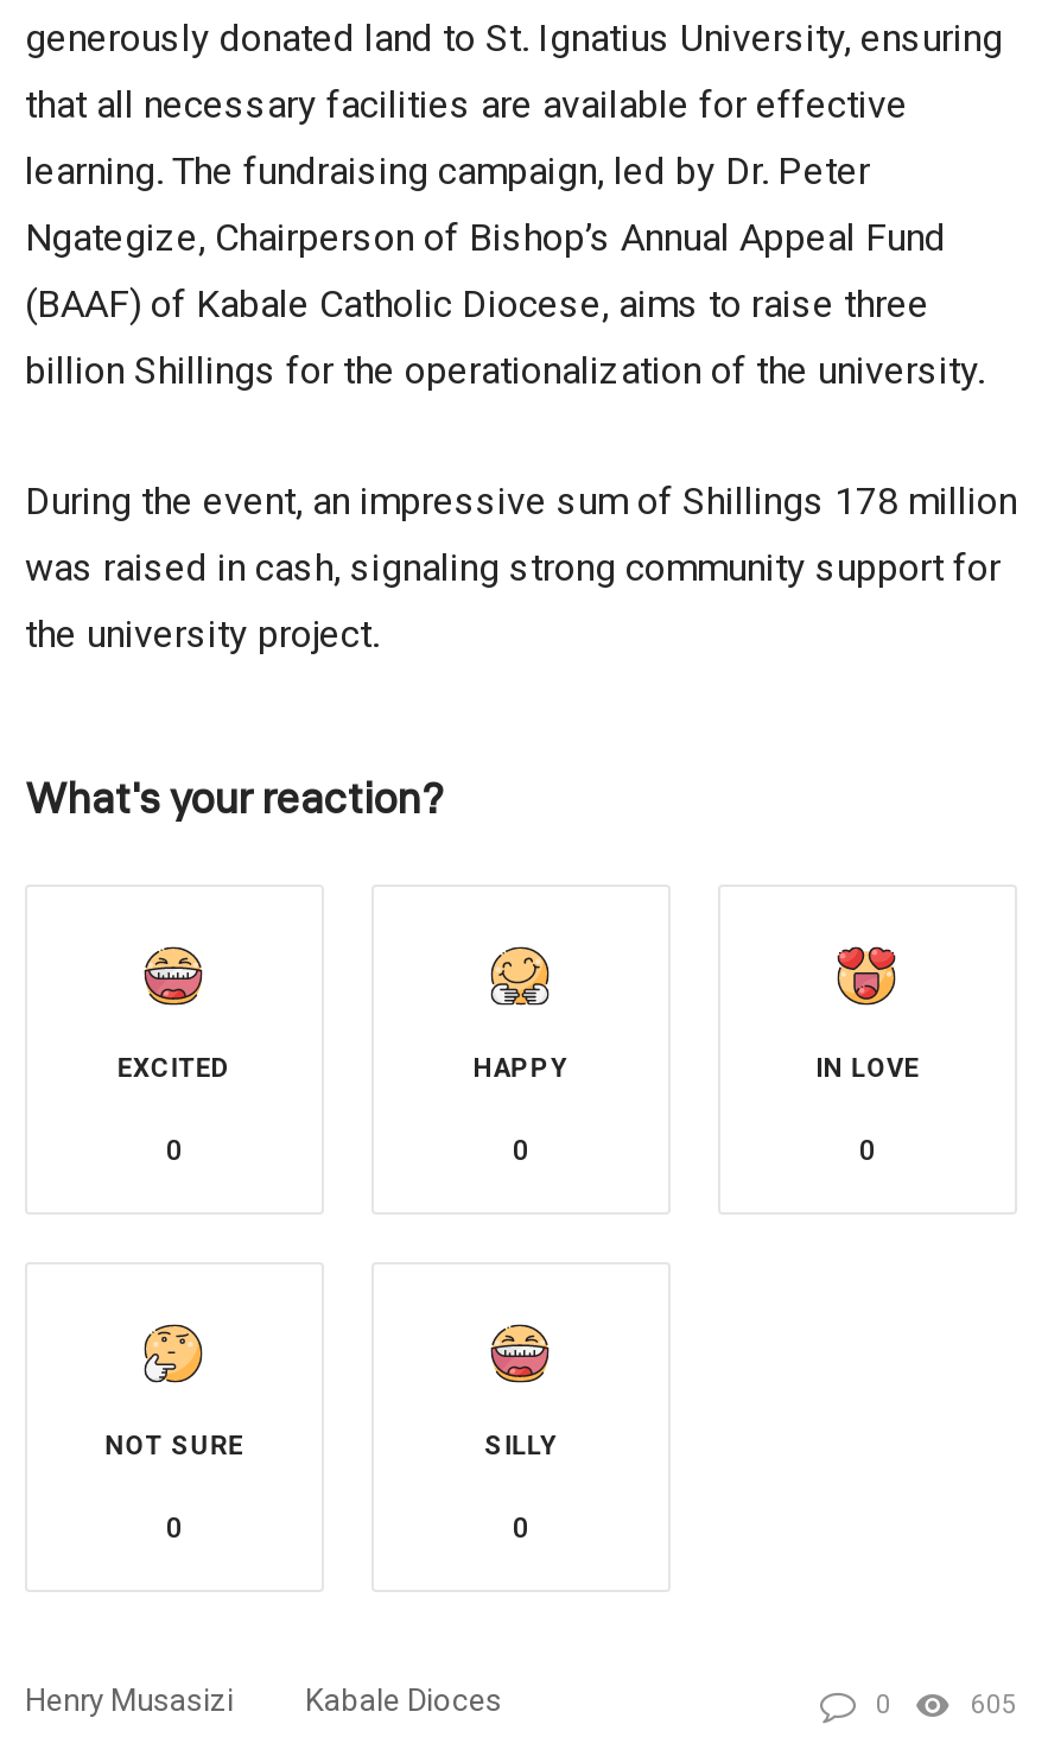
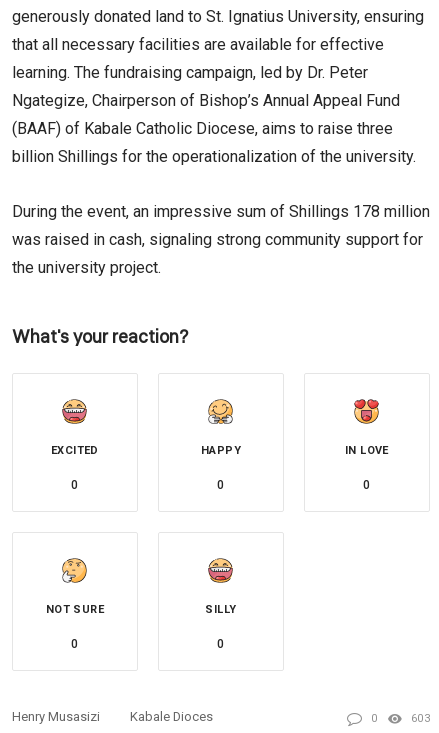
- 605
+ 603
